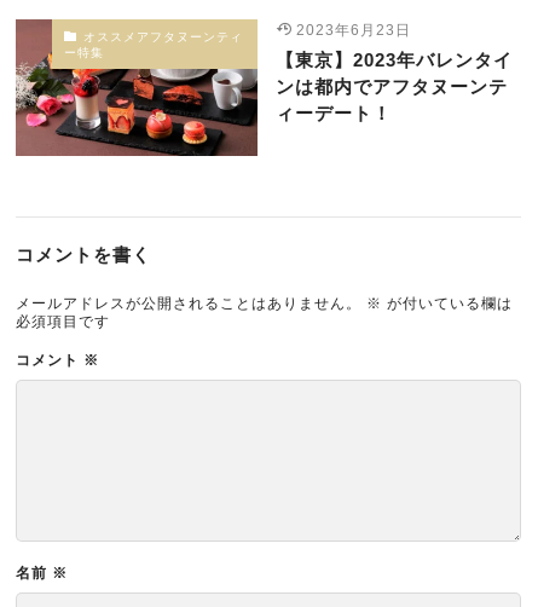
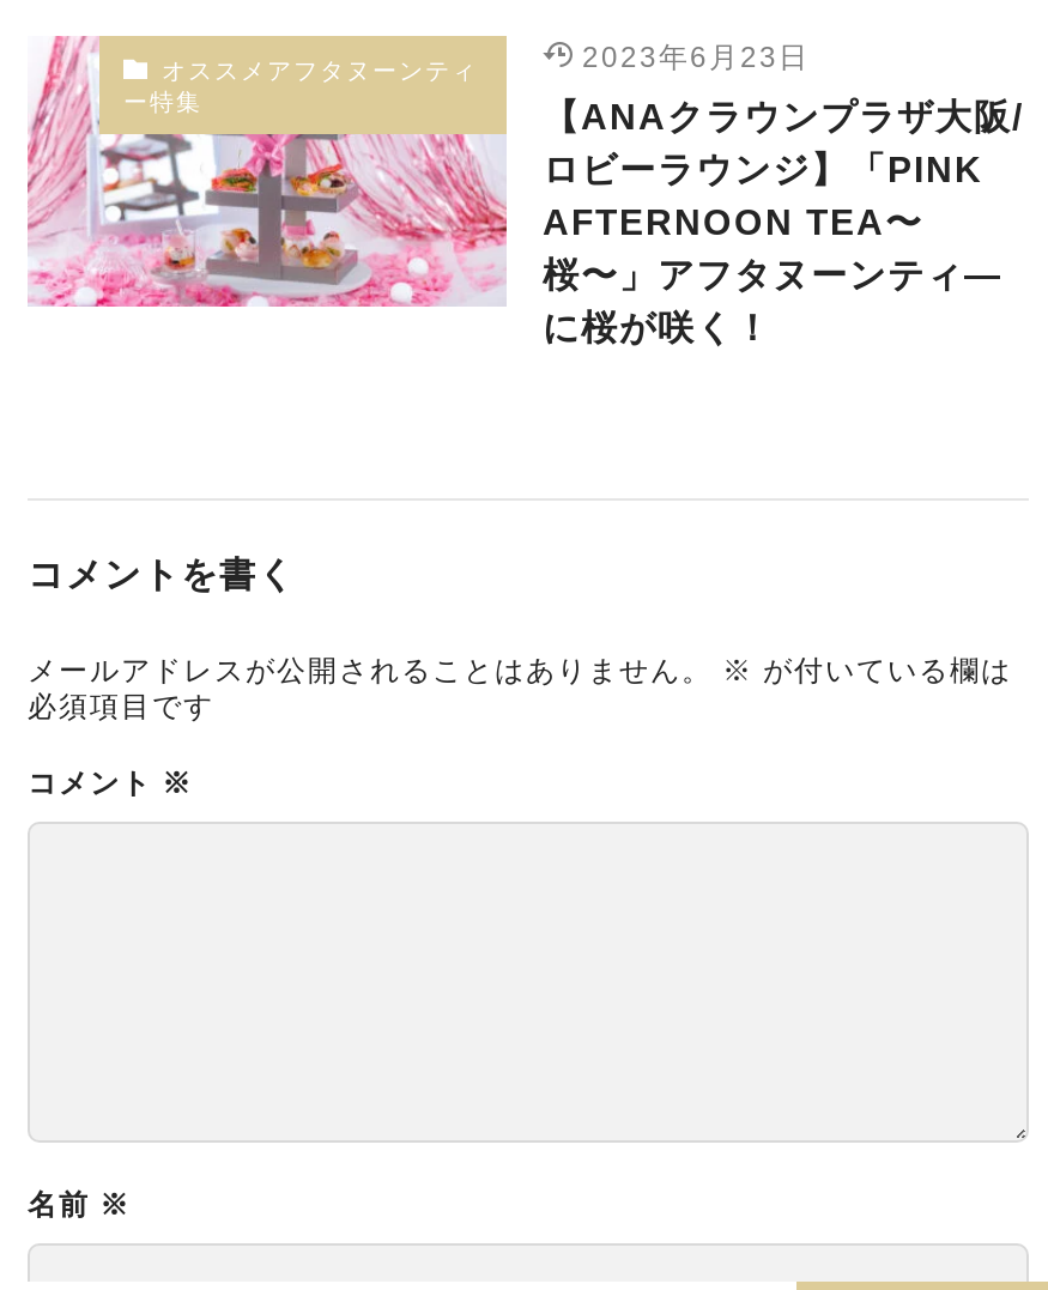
- [image]
- 【東京】2023年バレンタイ
- ンは都内でアフタヌーンテ
- ィーデート！
+ [image]
+ 【ANAクラウンプラザ大阪/
+ ロビーラウンジ】「PINK
+ AFTERNOON TEA〜
+ 桜〜」アフタヌーンティ―
+ に桜が咲く！
